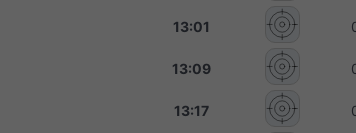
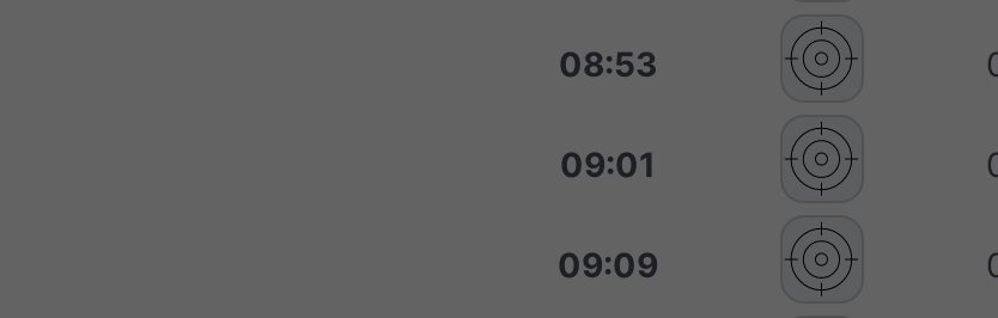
- 13:01
+ 08:53

- 13:09
+ 09:01

- 13:17
+ 09:09
